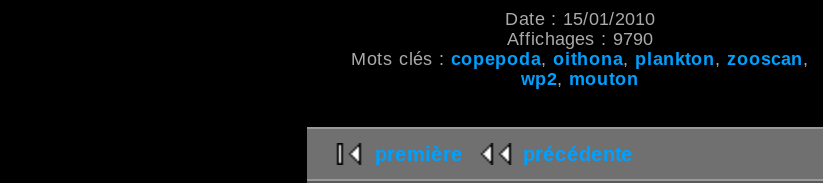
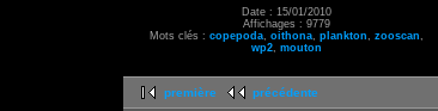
- Affichages : 9790
+ Affichages : 9779
